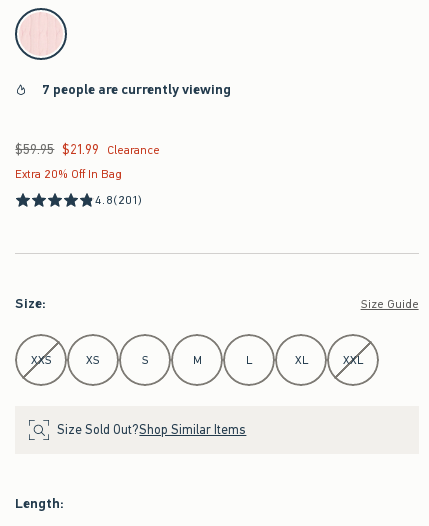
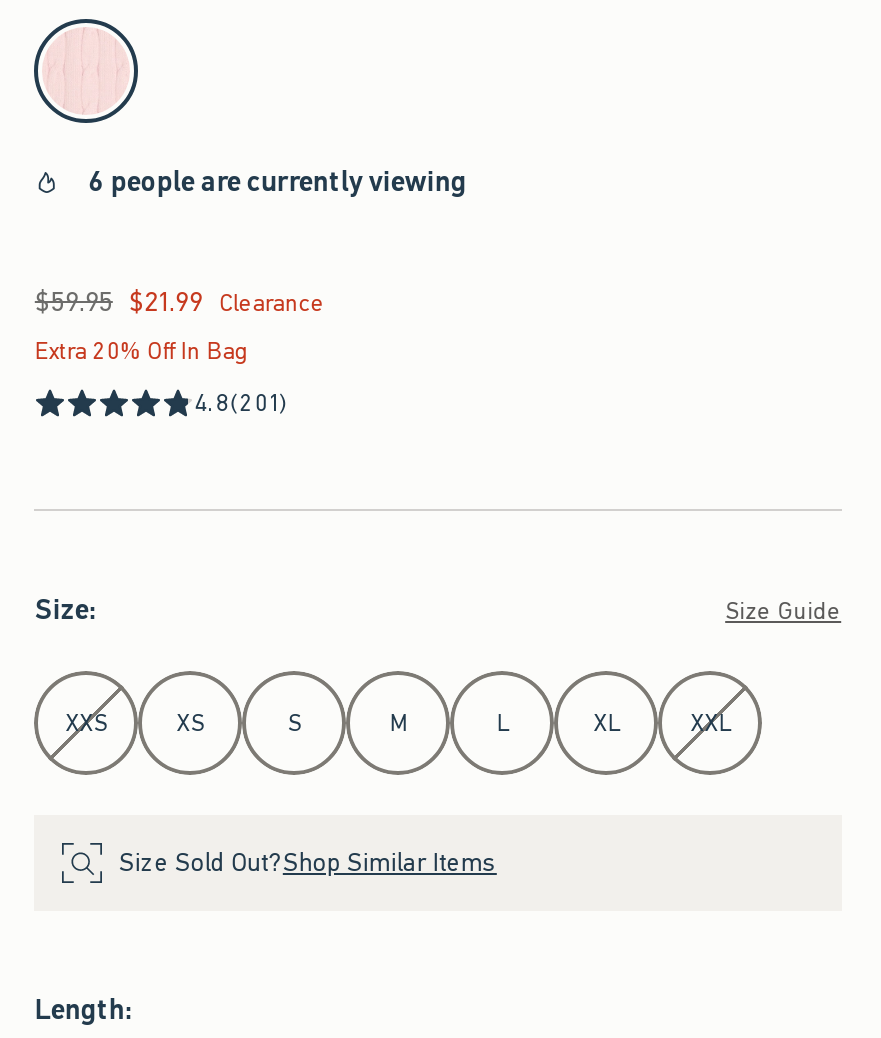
- 7 people are currently viewing
+ 6 people are currently viewing
